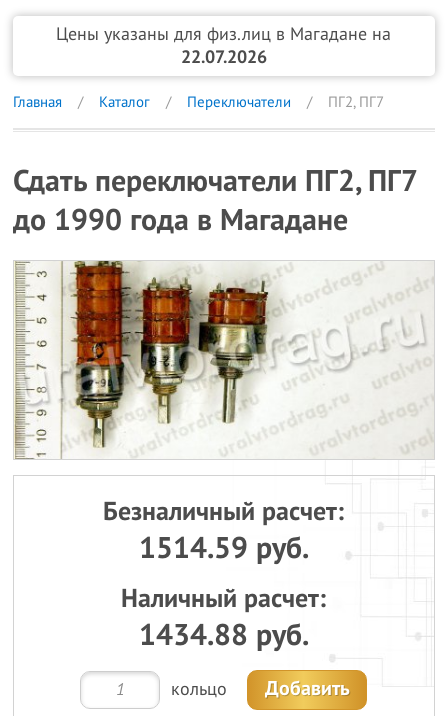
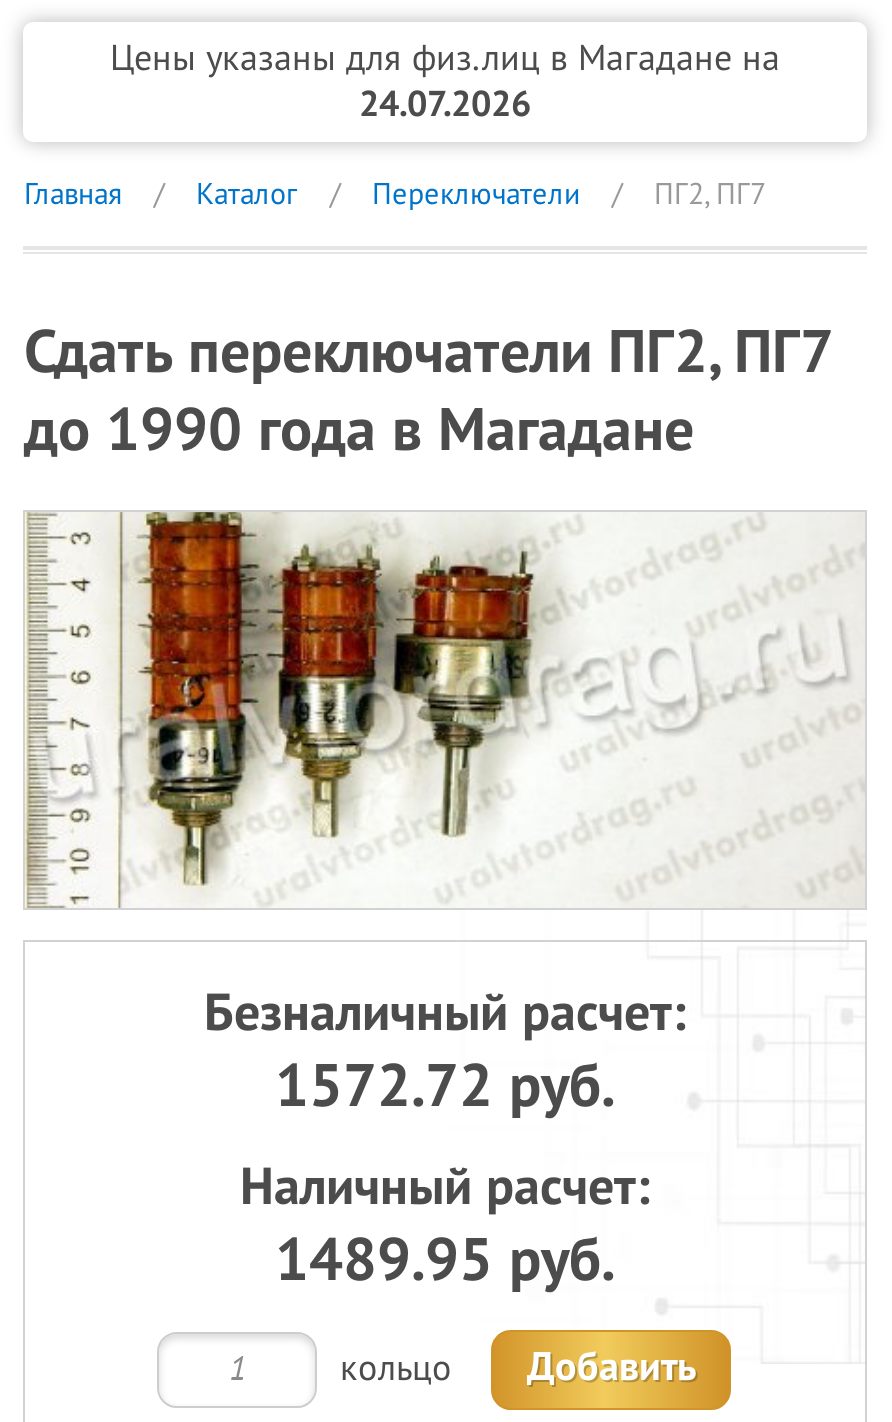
- 22.07.2026
+ 24.07.2026

- 1514.59 руб.
+ 1572.72 руб.

- 1434.88 руб.
+ 1489.95 руб.
